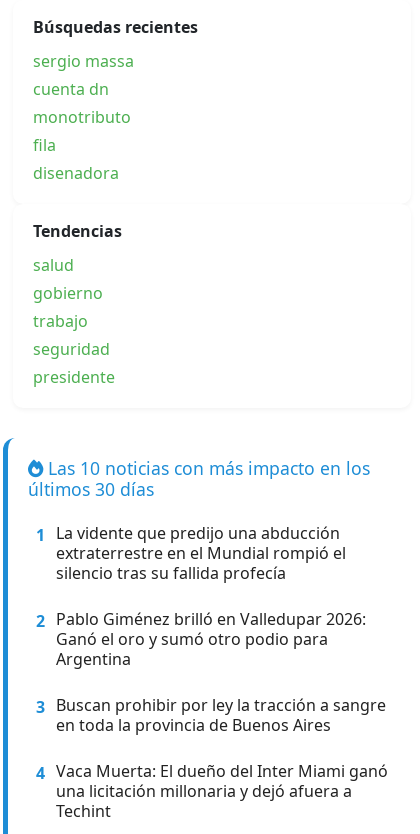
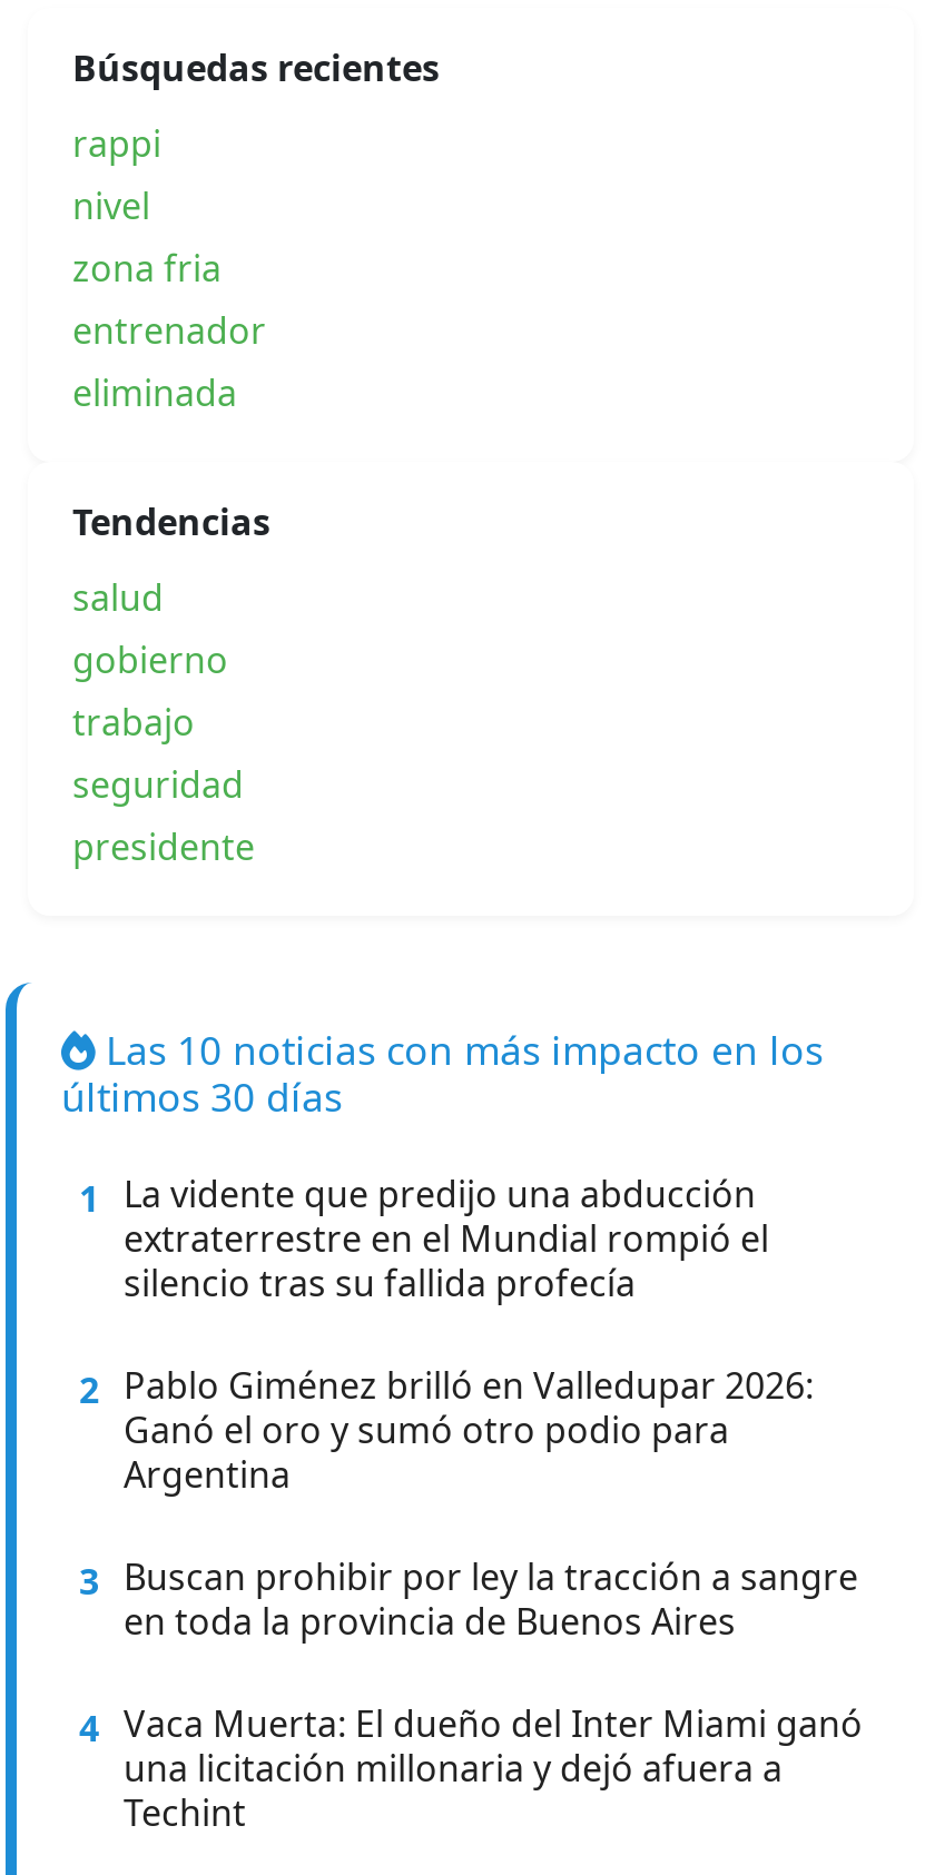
- sergio massa
- cuenta dn
- monotributo
- fila
- disenadora
+ rappi
+ nivel
+ zona fria
+ entrenador
+ eliminada
